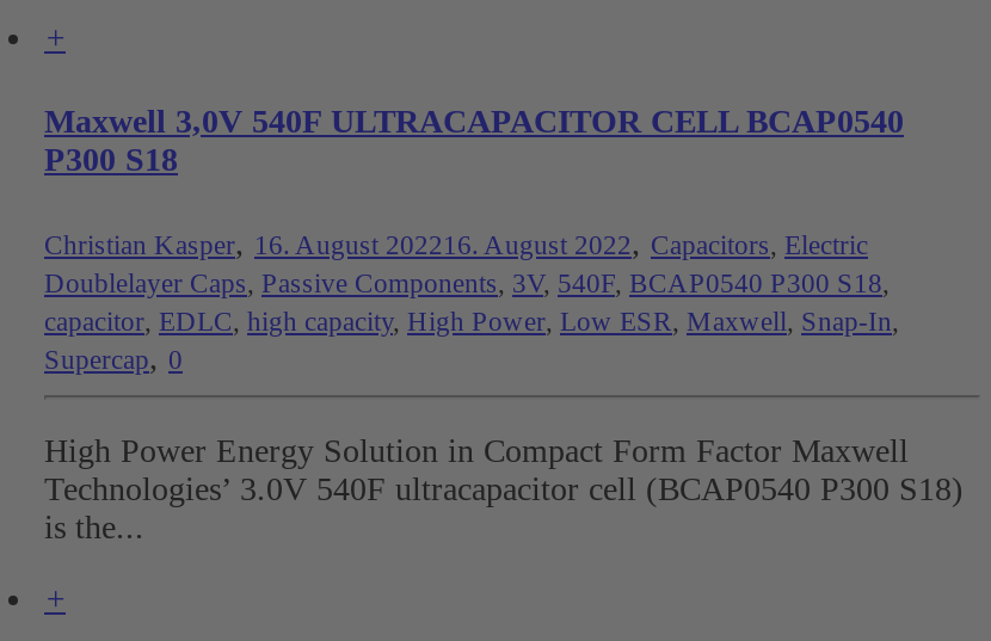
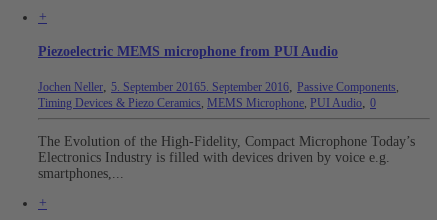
- Maxwell 3,0V 540F ULTRACAPACITOR CELL BCAP0540
- P300 S18
+ Piezoelectric MEMS microphone from PUI Audio

- Christian Kasper, 16. August 202216. August 2022, Capacitors, Electric
- Doublelayer Caps, Passive Components, 3V, 540F, BCAP0540 P300 S18,
- capacitor, EDLC, high capacity, High Power, Low ESR, Maxwell, Snap-In,
- Supercap, 0
+ Jochen Neller, 5. September 20165. September 2016, Passive Components,
+ Timing Devices & Piezo Ceramics, MEMS Microphone, PUI Audio, 0

- High Power Energy Solution in Compact Form Factor Maxwell
- Technologies’ 3.0V 540F ultracapacitor cell (BCAP0540 P300 S18)
- is the...
+ The Evolution of the High-Fidelity, Compact Microphone Today’s
+ Electronics Industry is filled with devices driven by voice e.g.
+ smartphones,...
